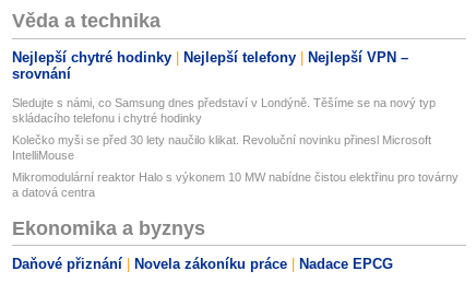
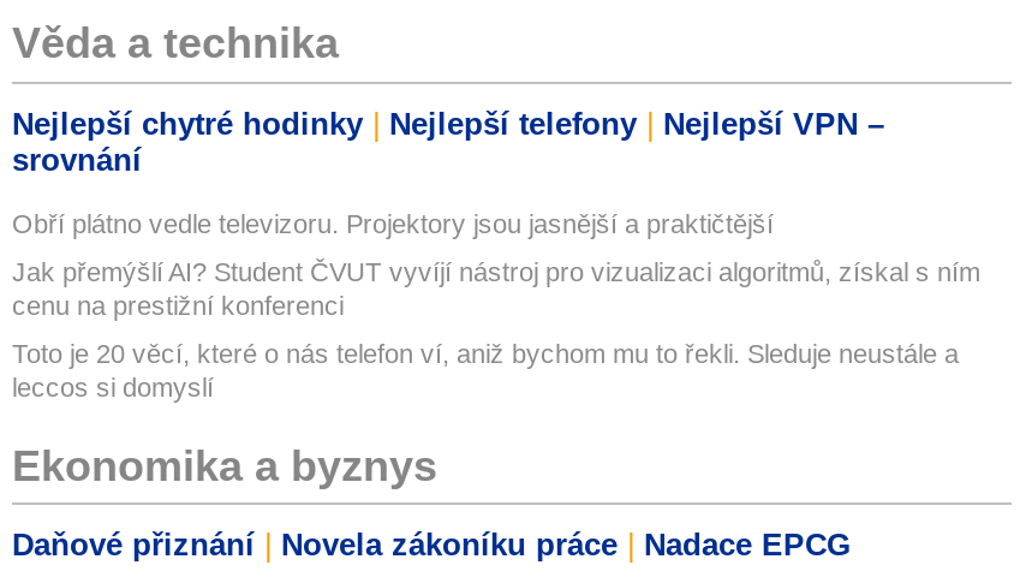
- Sledujte s námi, co Samsung dnes představí v Londýně. Těšíme se na nový typ
- skládacího telefonu i chytré hodinky
+ Obří plátno vedle televizoru. Projektory jsou jasnější a praktičtější

- Kolečko myši se před 30 lety naučilo klikat. Revoluční novinku přinesl Microsoft
- IntelliMouse
+ Jak přemýšlí AI? Student ČVUT vyvíjí nástroj pro vizualizaci algoritmů, získal s ním
+ cenu na prestižní konferenci

- Mikromodulární reaktor Halo s výkonem 10 MW nabídne čistou elektřinu pro továrny
- a datová centra
+ Toto je 20 věcí, které o nás telefon ví, aniž bychom mu to řekli. Sleduje neustále a
+ leccos si domyslí
